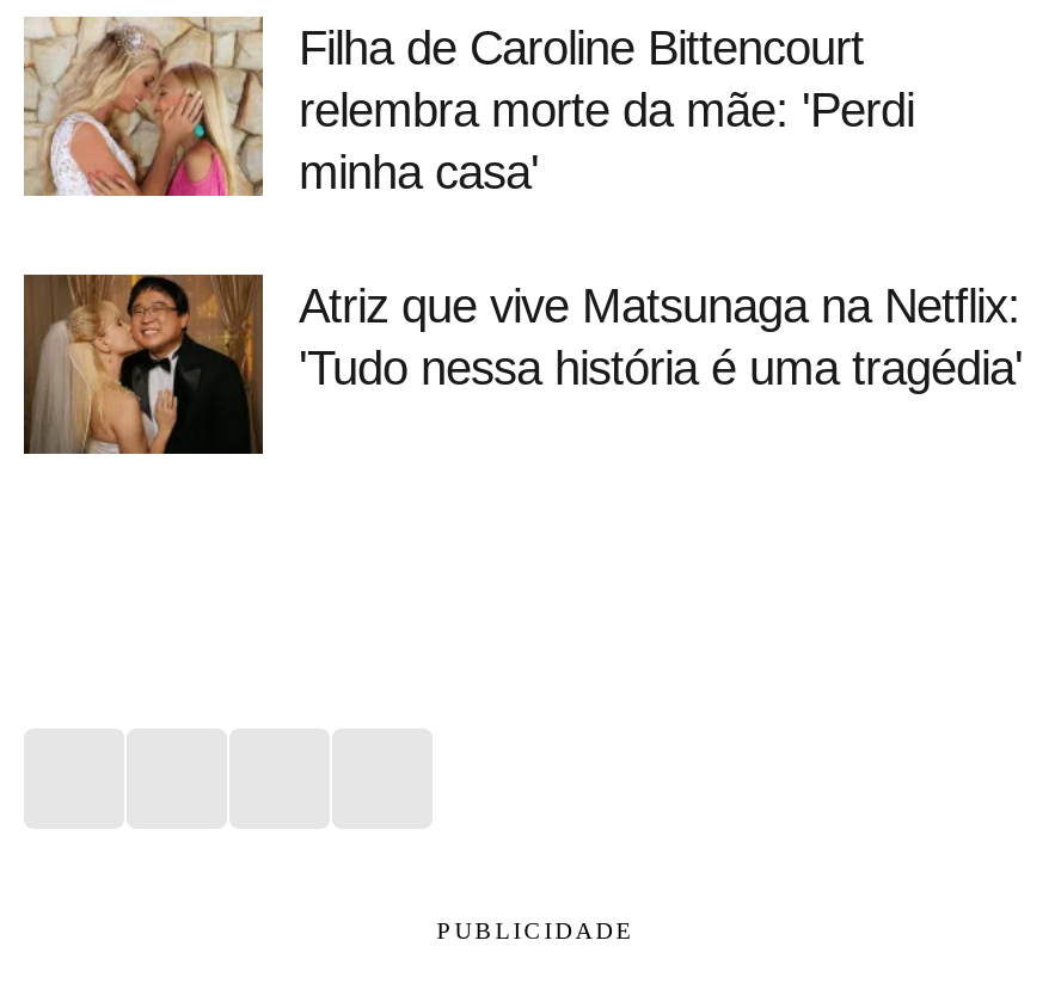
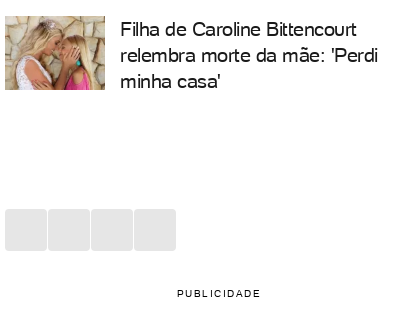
- [image]
- Atriz que vive Matsunaga na Netflix:
- 'Tudo nessa história é uma tragédia'
